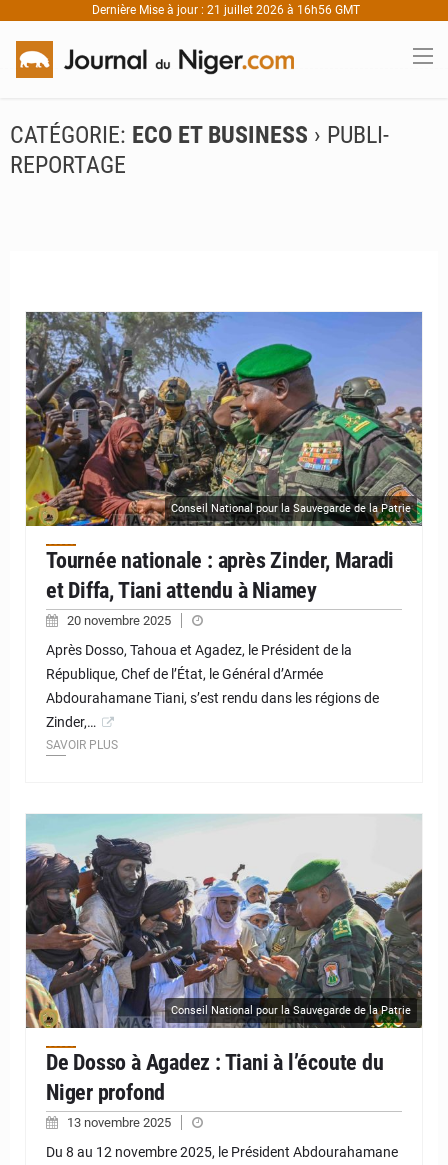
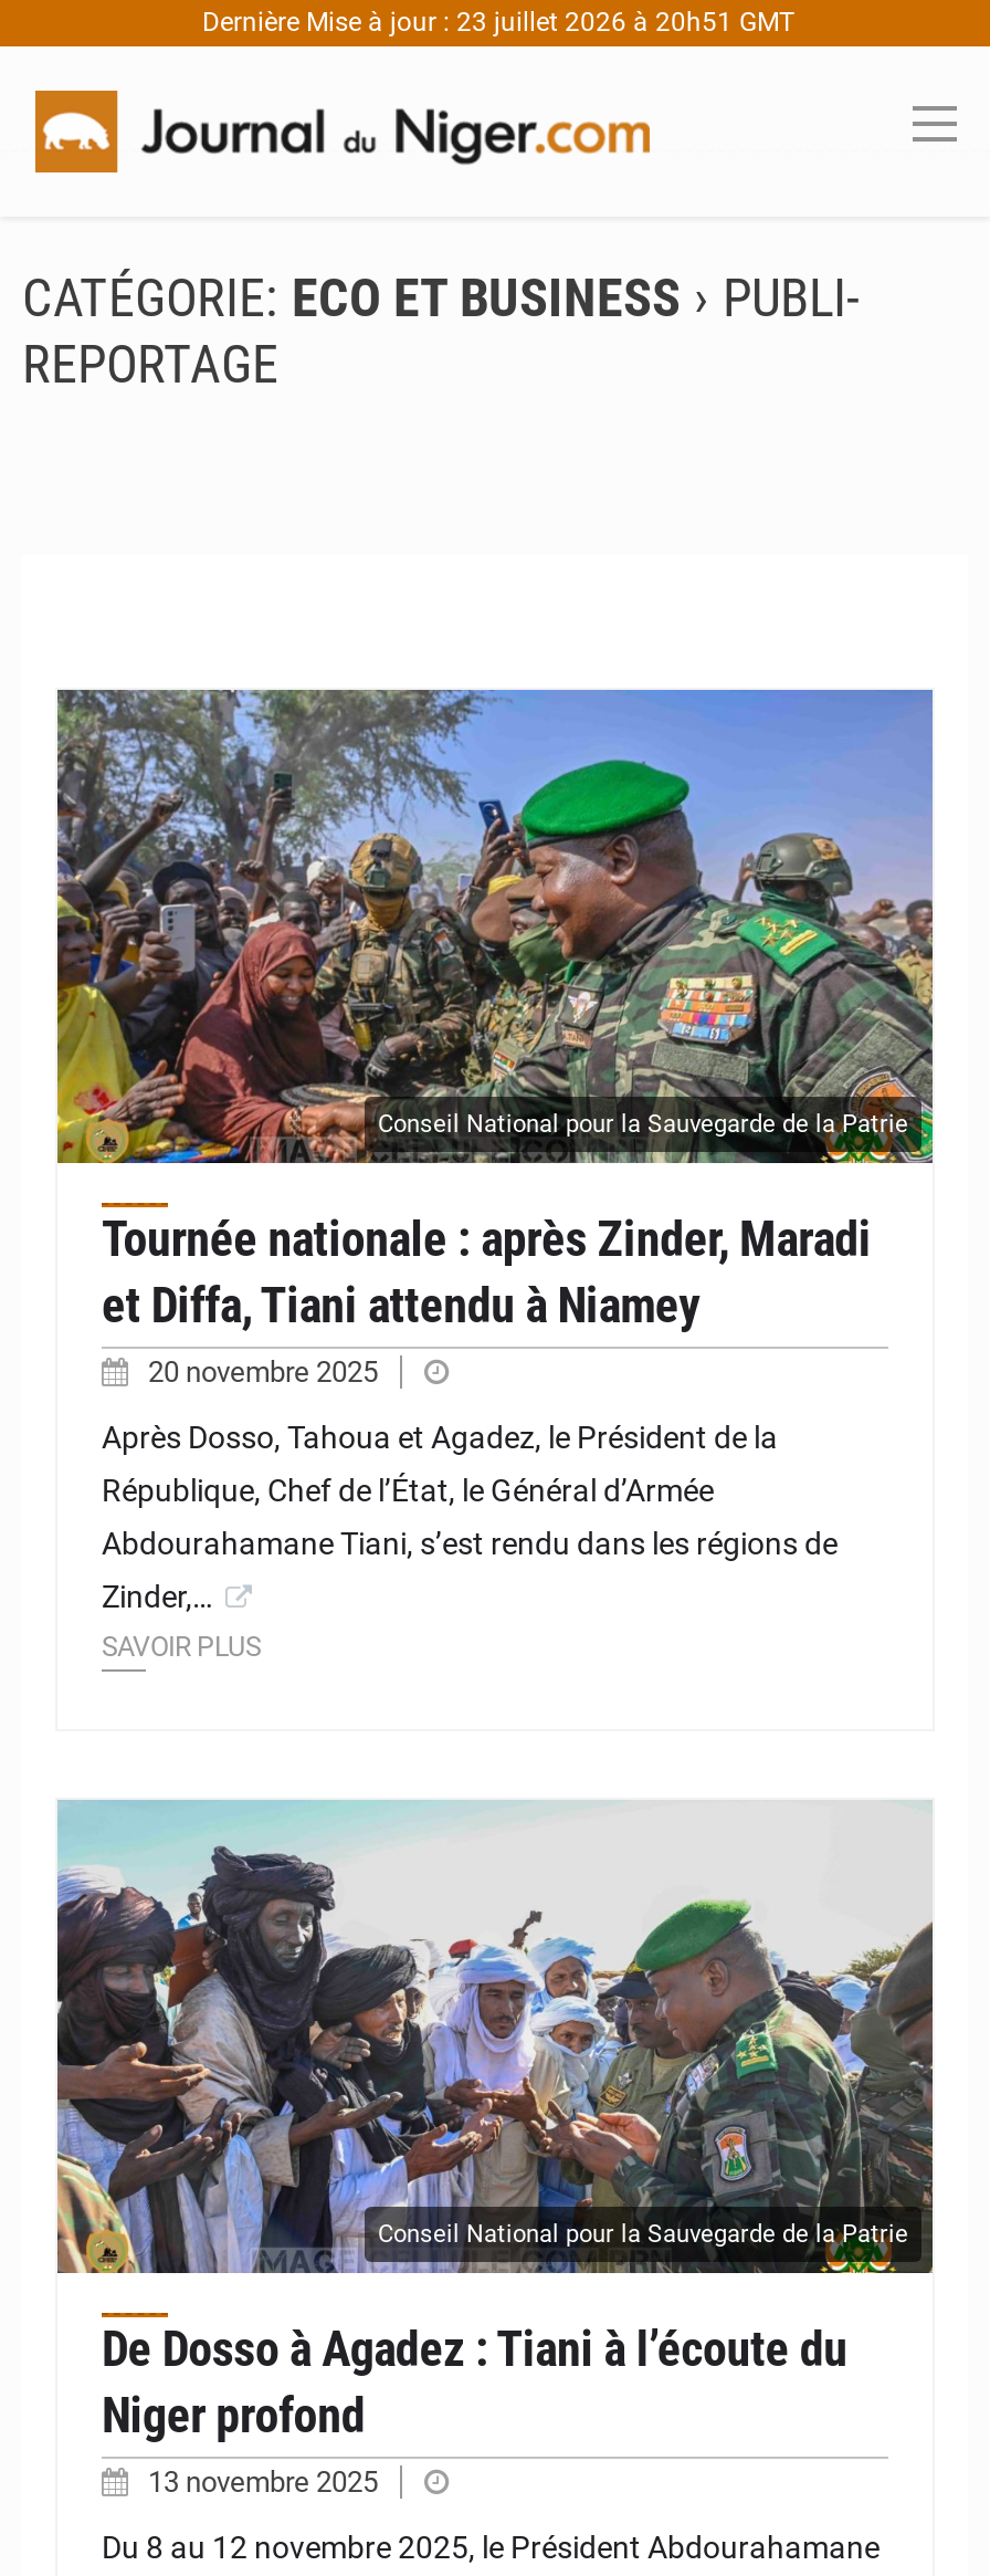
- Dernière Mise à jour : 21 juillet 2026 à 16h56 GMT
+ Dernière Mise à jour : 23 juillet 2026 à 20h51 GMT
